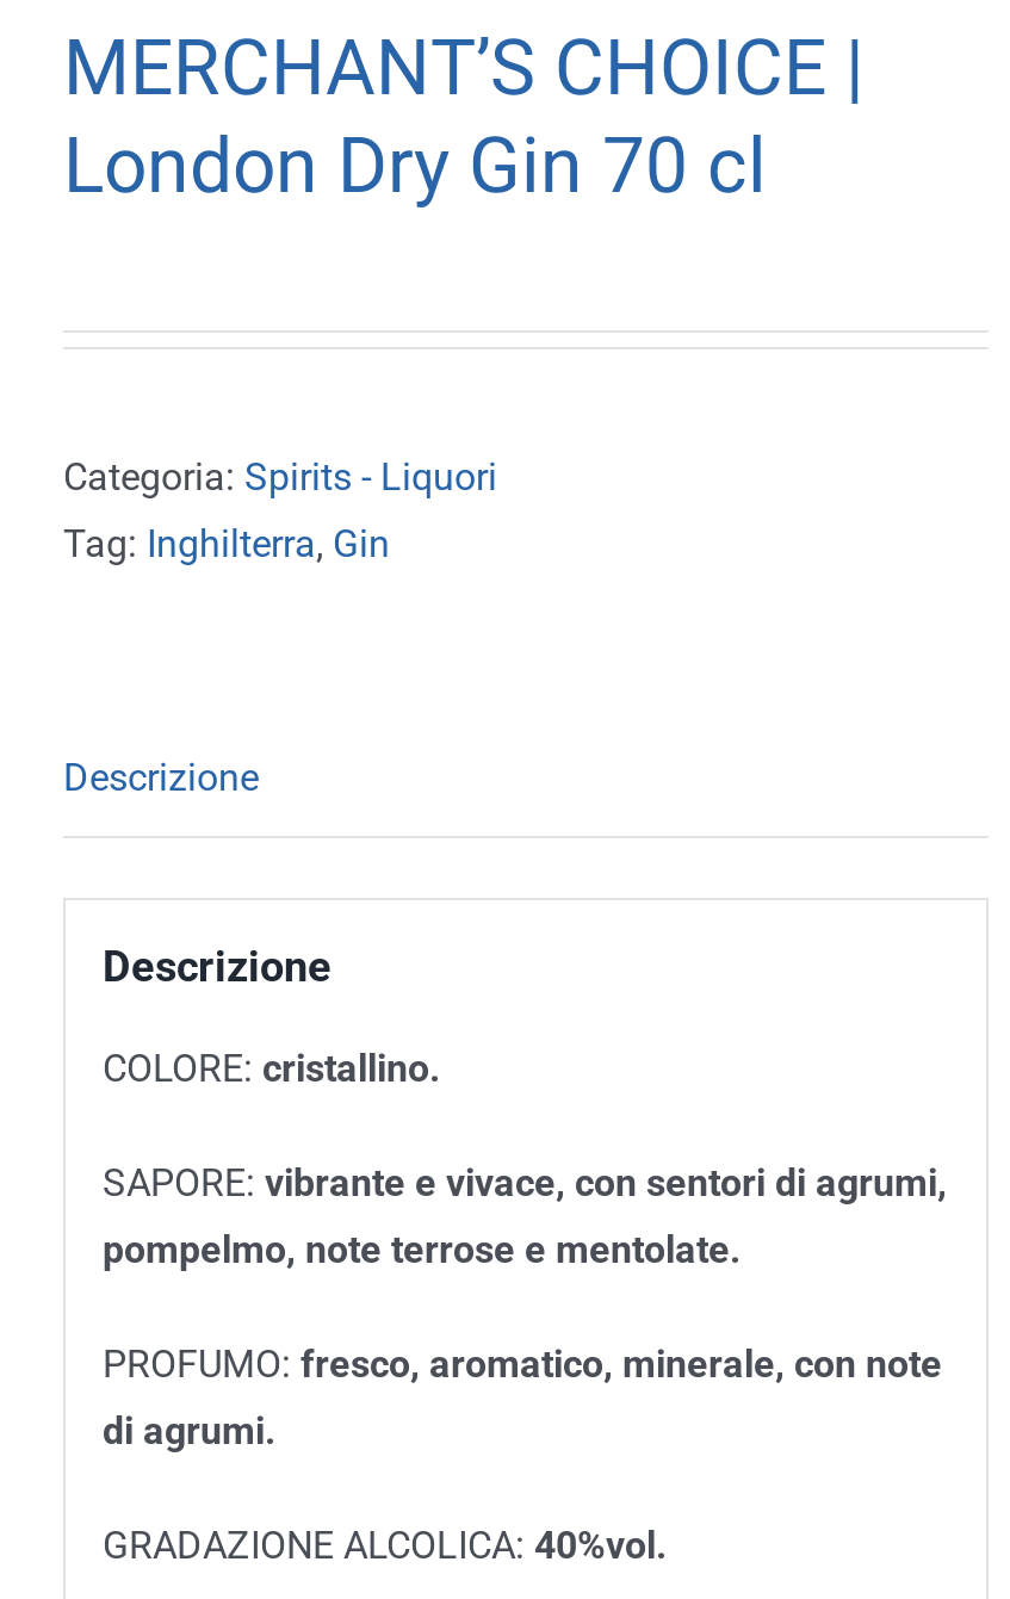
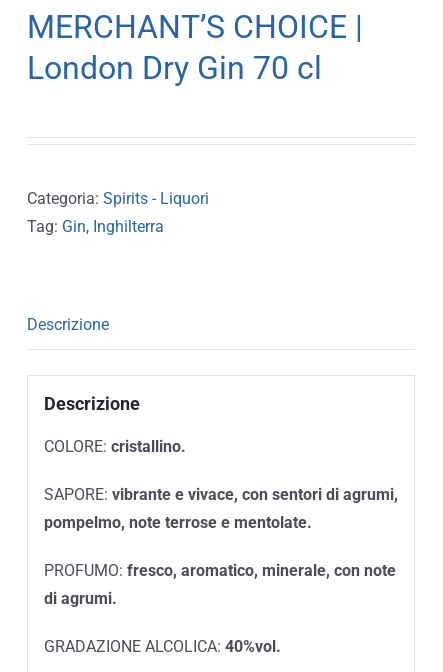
- Tag: Inghilterra, Gin
+ Tag: Gin, Inghilterra
